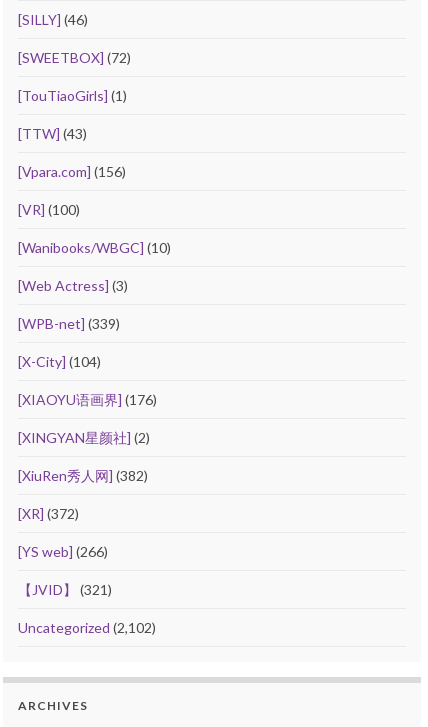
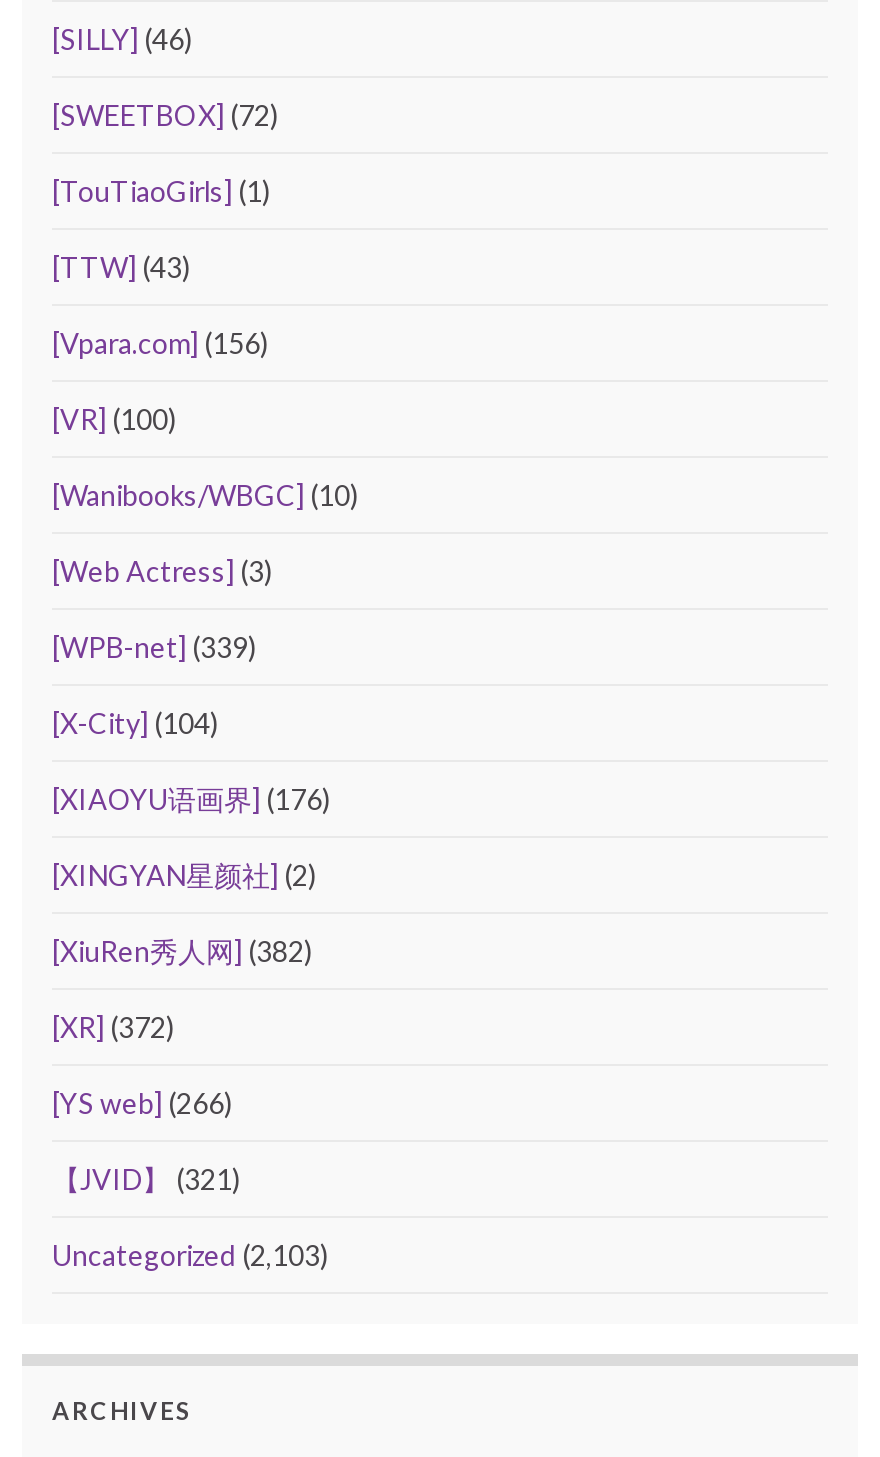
- Uncategorized (2,102)
+ Uncategorized (2,103)
